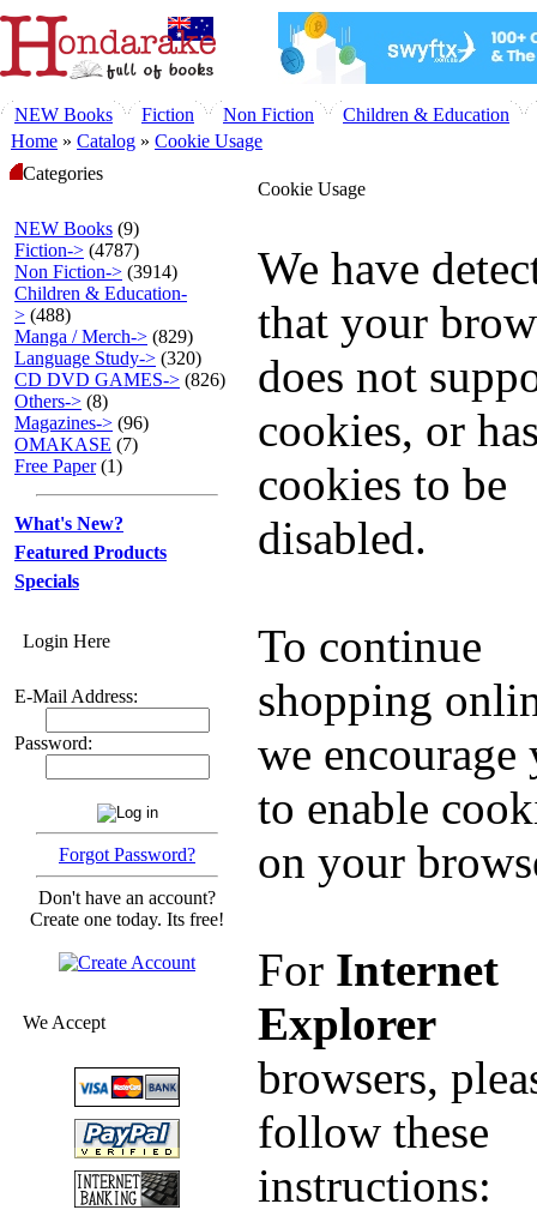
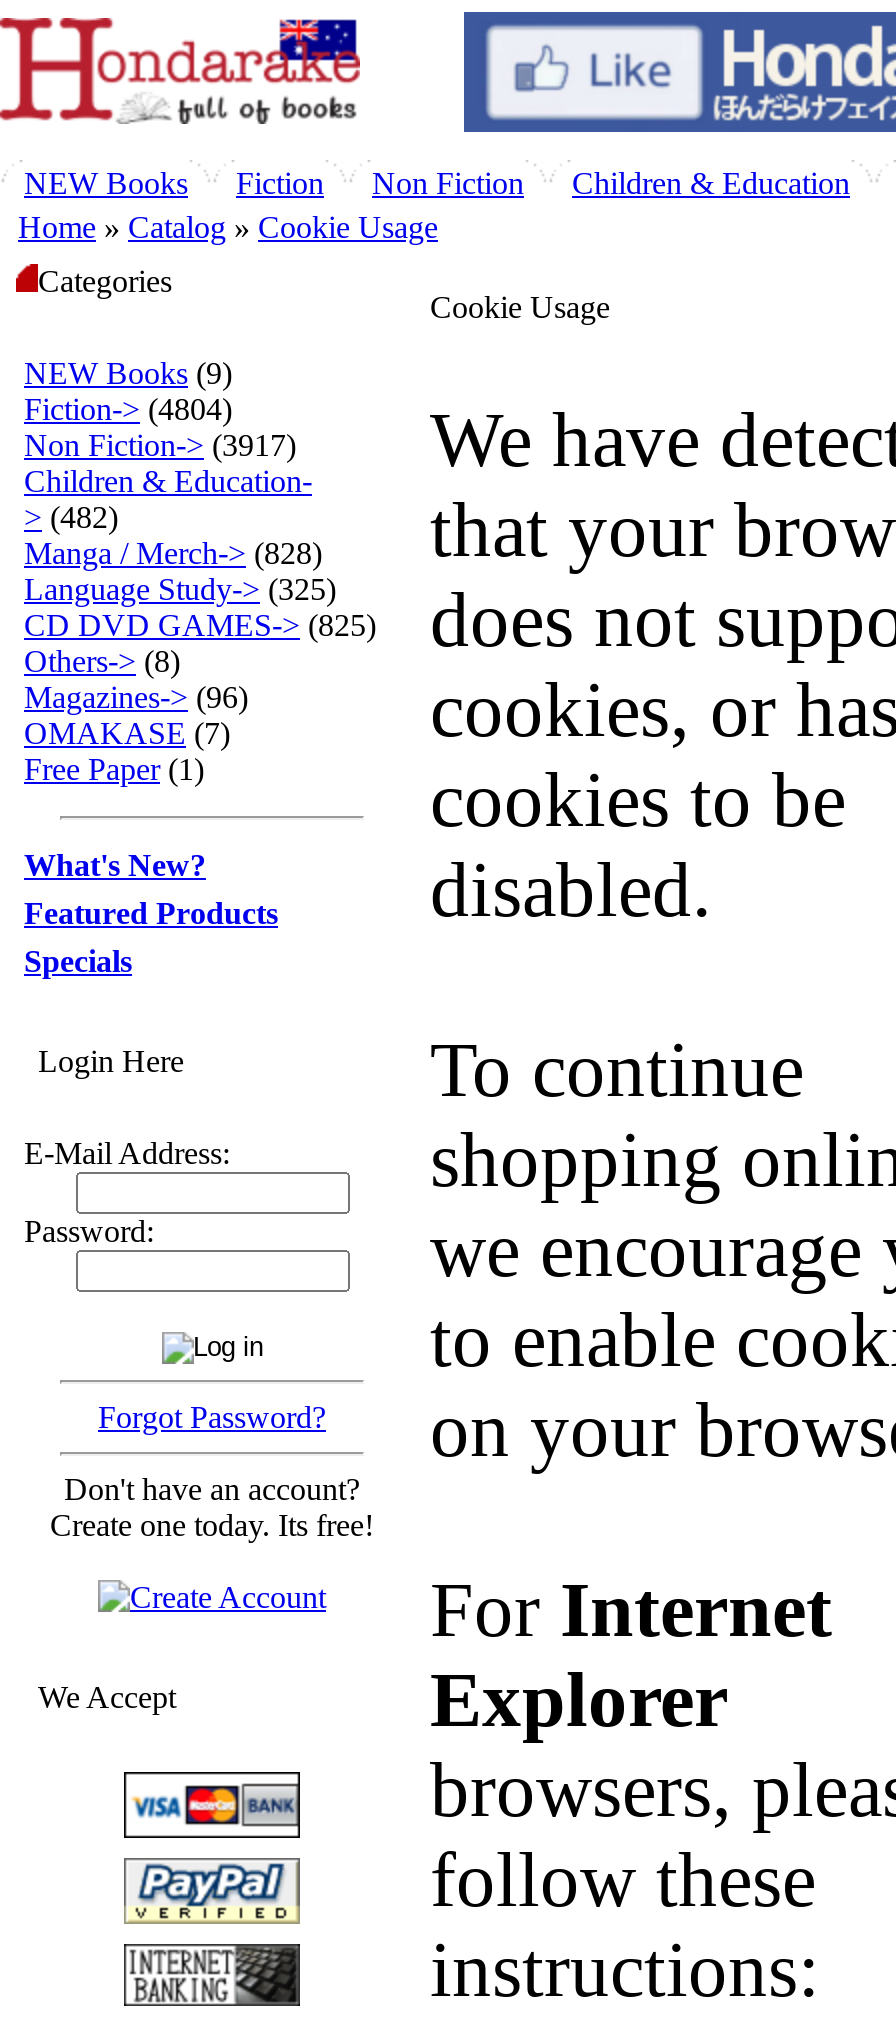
- [image]
+ [image]

- Fiction-> (4787)
+ Fiction-> (4804)

- Non Fiction-> (3914)
+ Non Fiction-> (3917)

- > (488)
+ > (482)

- Manga / Merch-> (829)
+ Manga / Merch-> (828)

- Language Study->(320)
+ Language Study->(325)

- CD DVD GAMES-> (826)
+ CD DVD GAMES-> (825)
